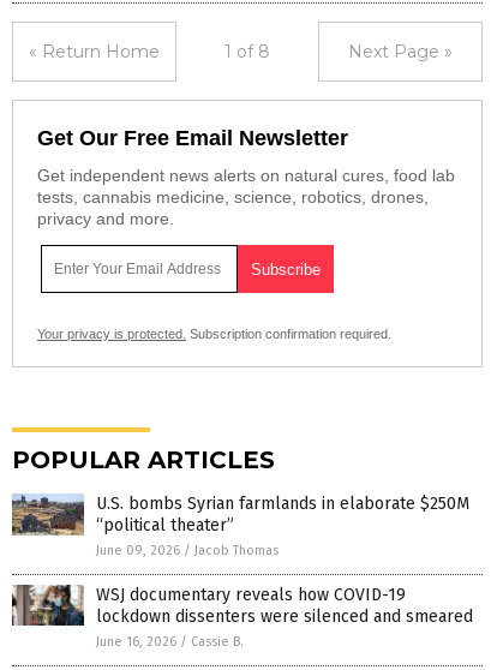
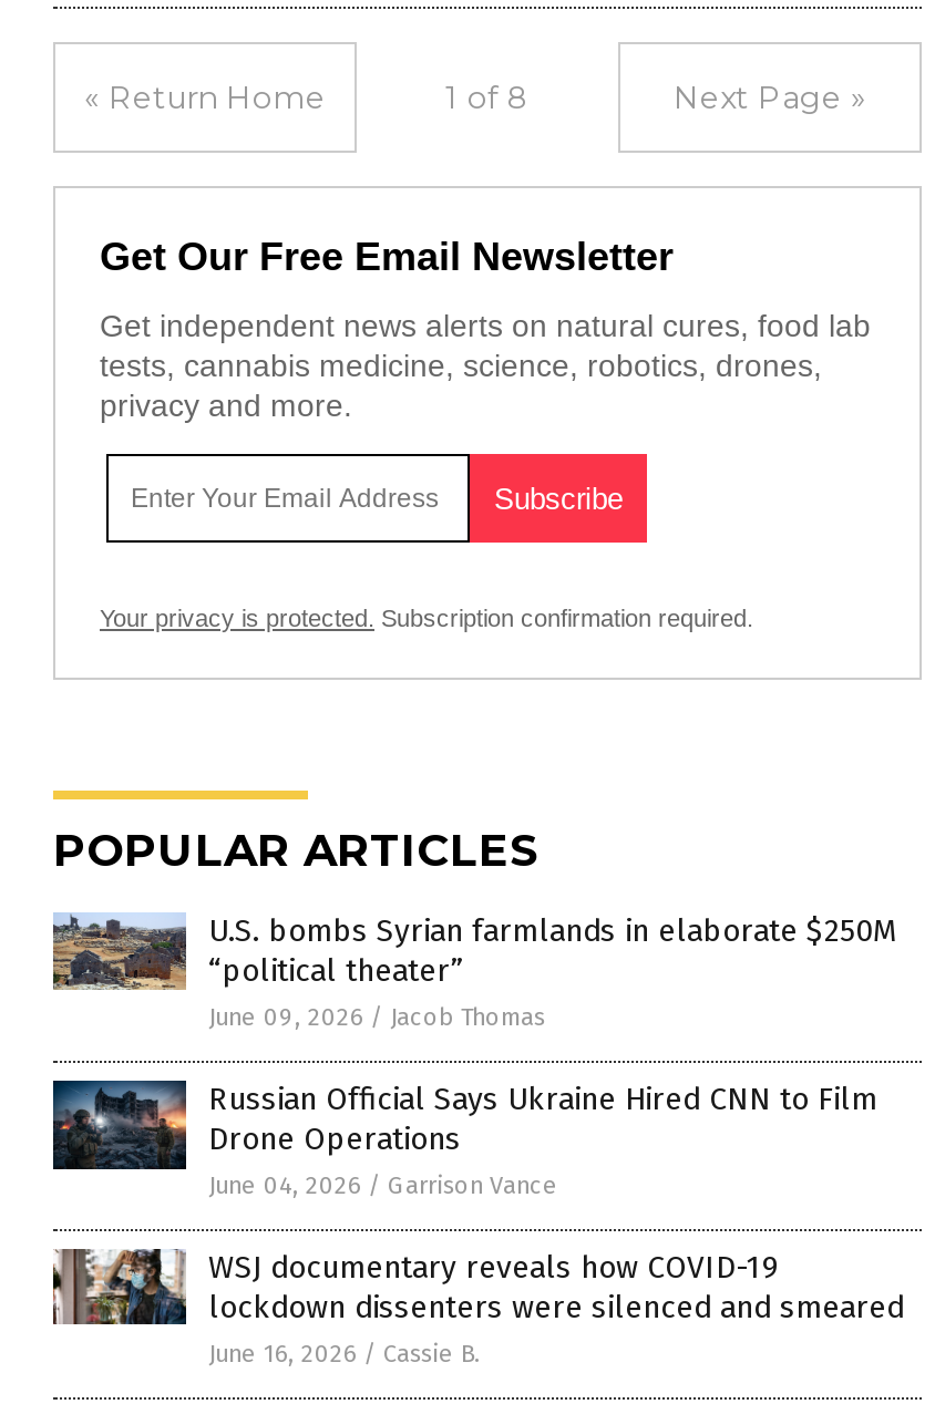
+ [image]
+ Russian Official Says Ukraine Hired CNN to Film
+ Drone Operations
+ June 04, 2026 / Garrison Vance
